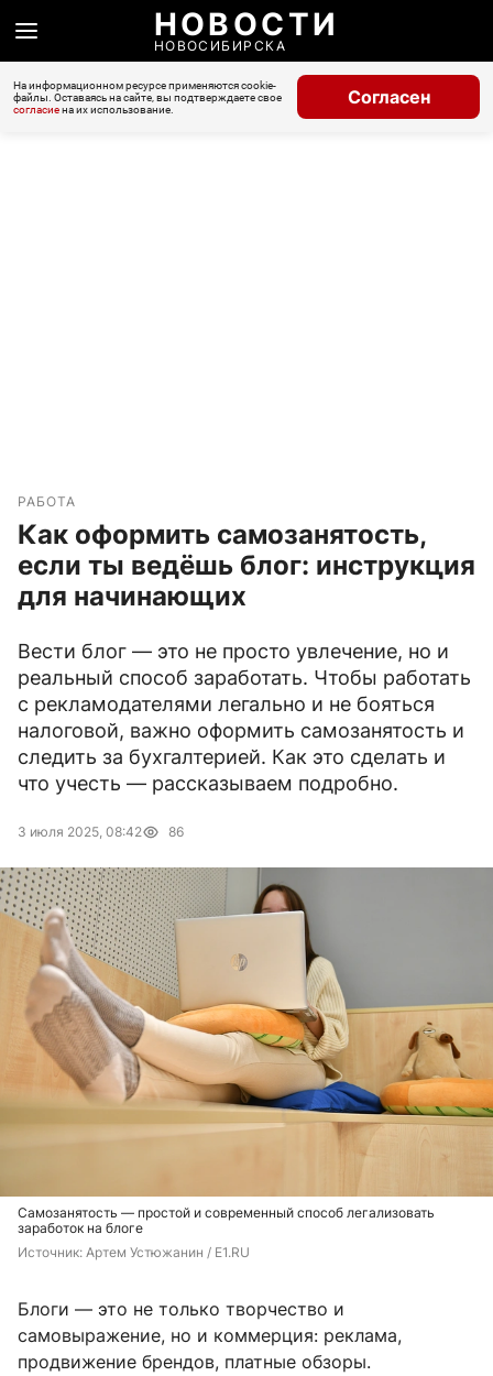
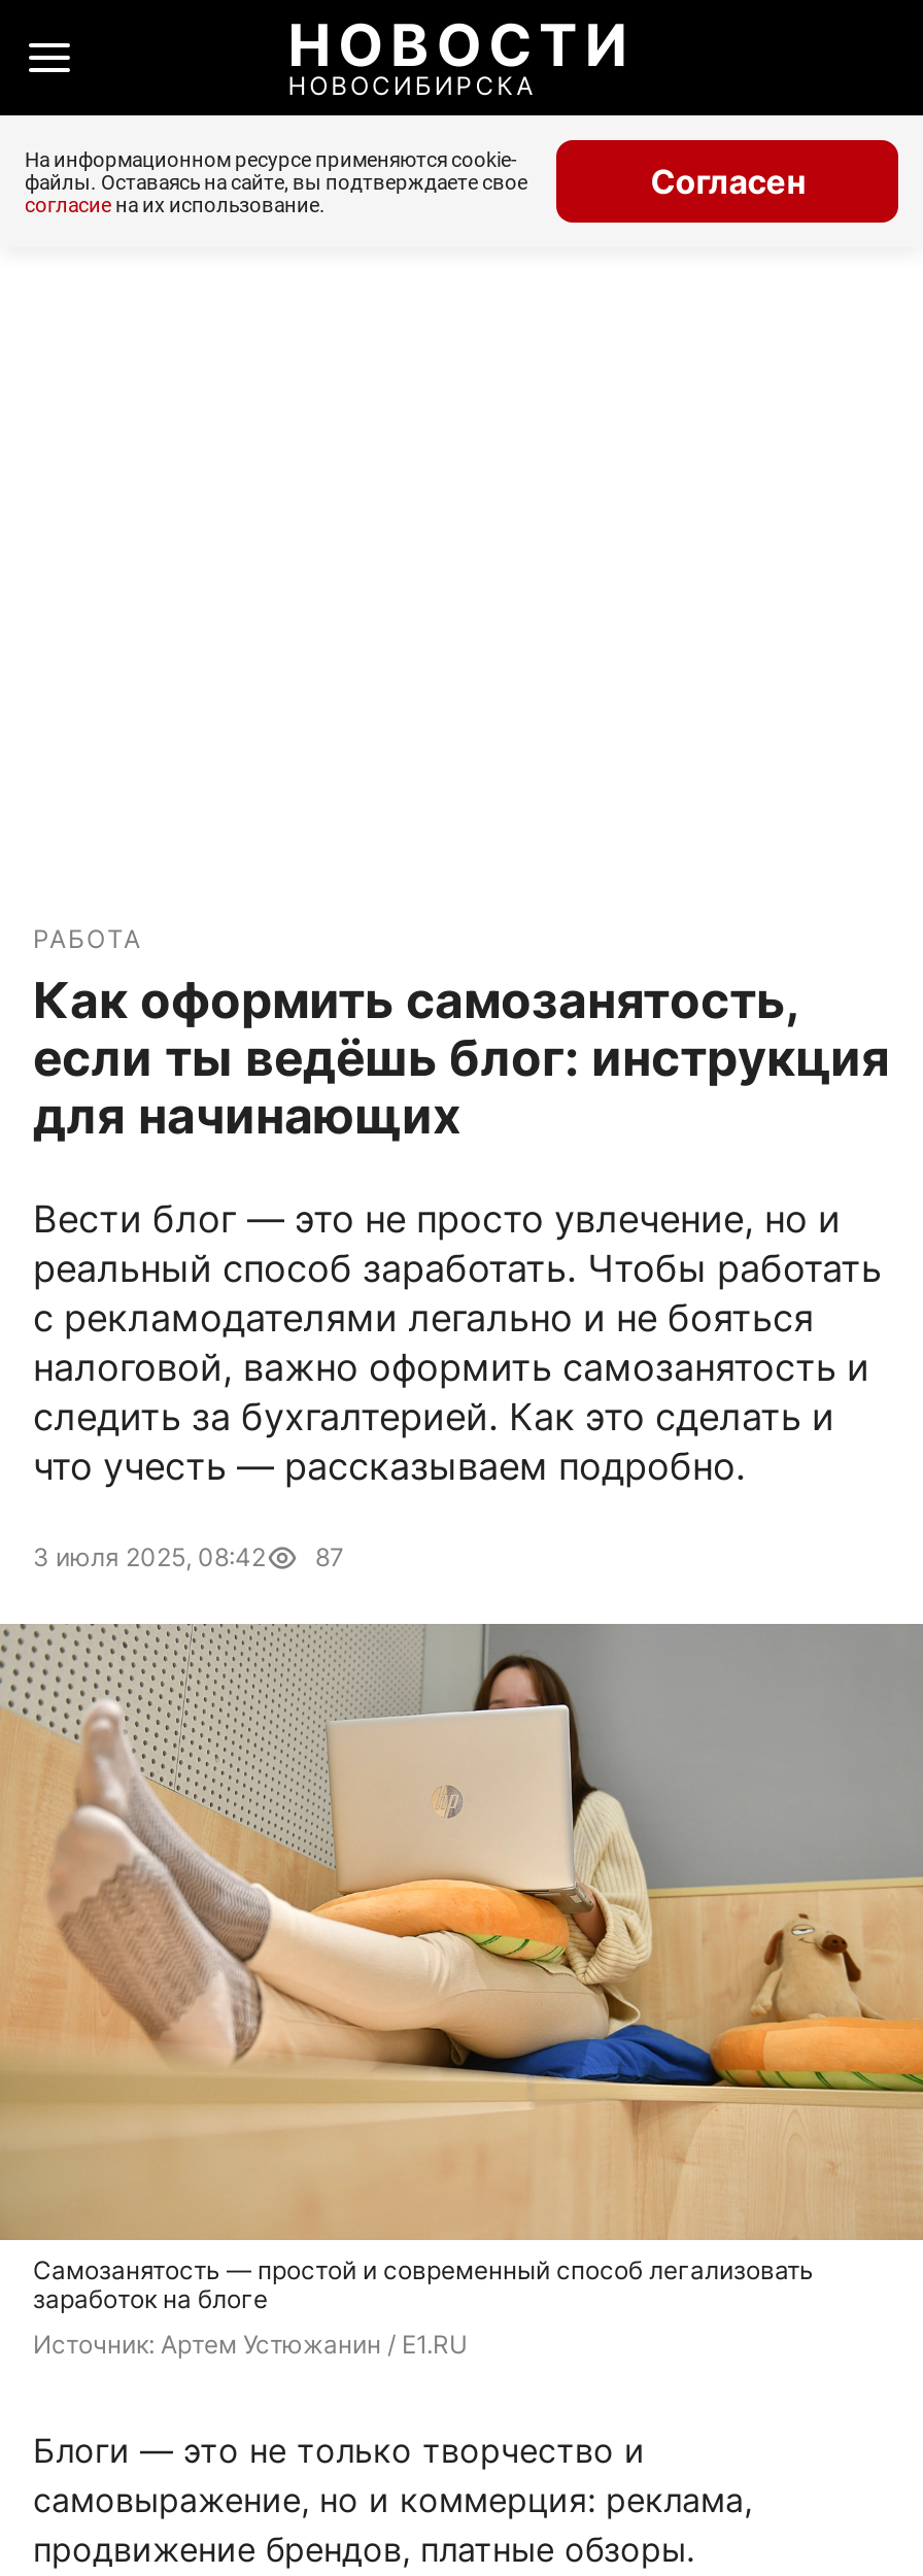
- 86
+ 87
